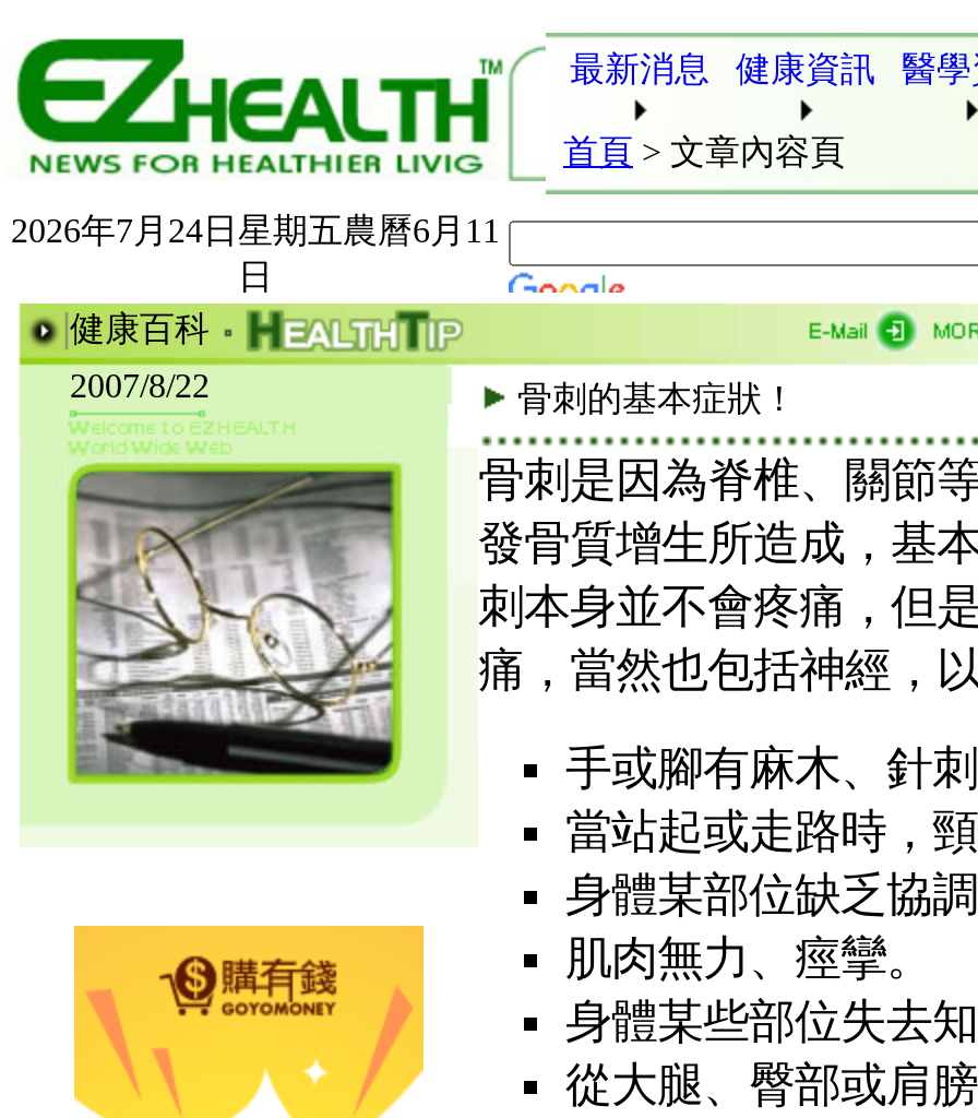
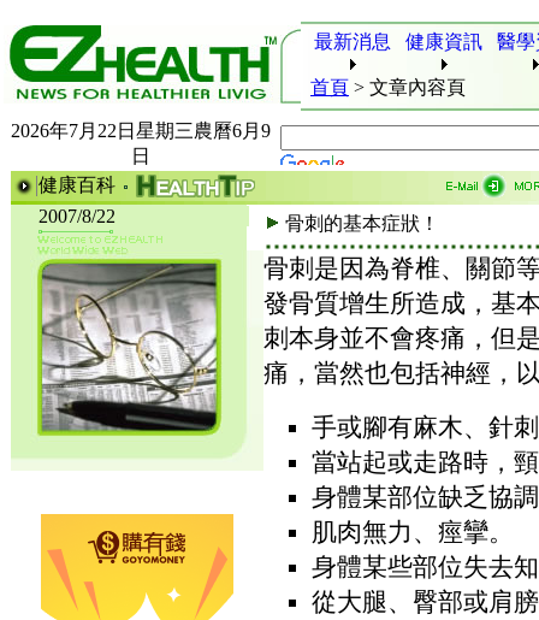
- 2026年7月24日星期五農曆6月11
+ 2026年7月22日星期三農曆6月9
